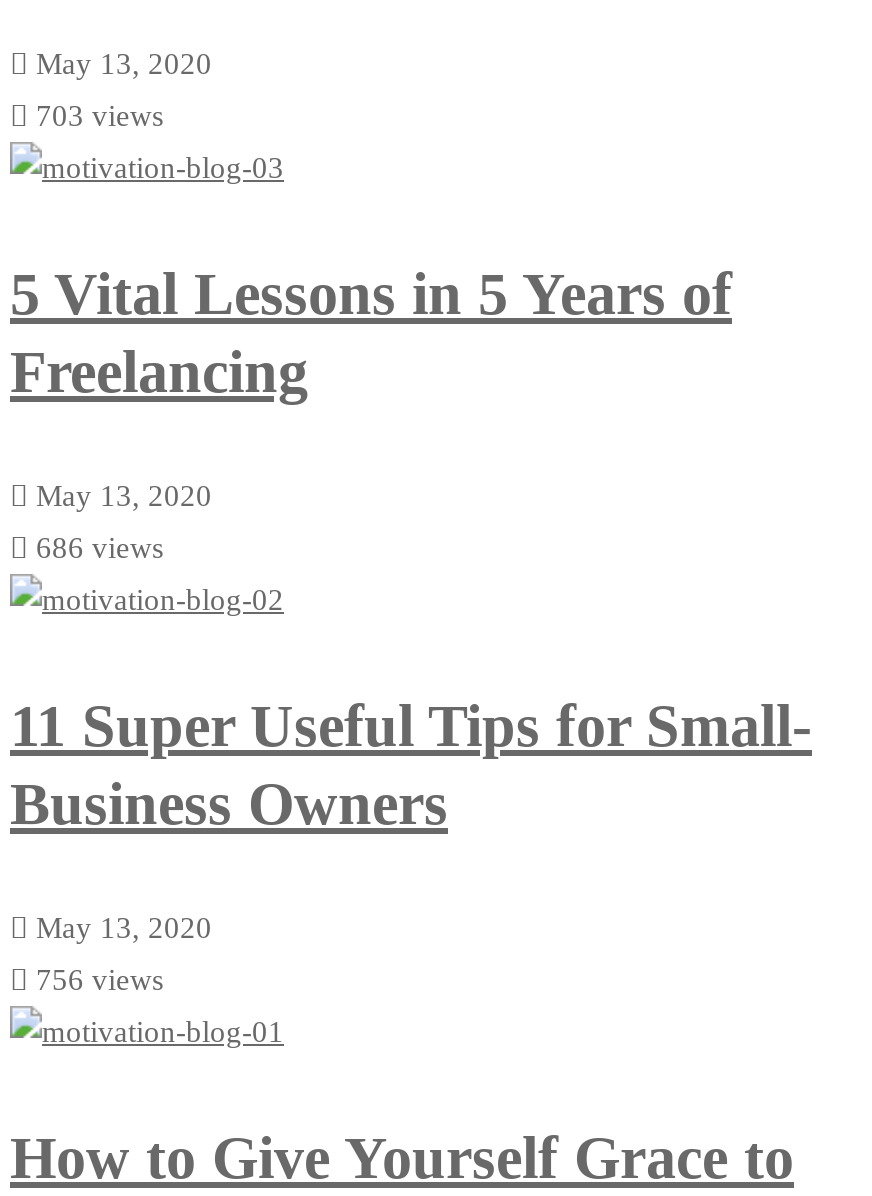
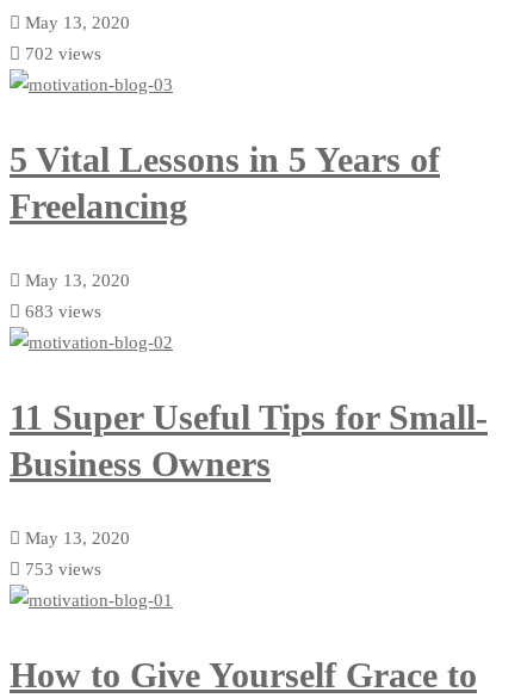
- 703 views
+ 702 views

- 686 views
+ 683 views

- 756 views
+ 753 views
